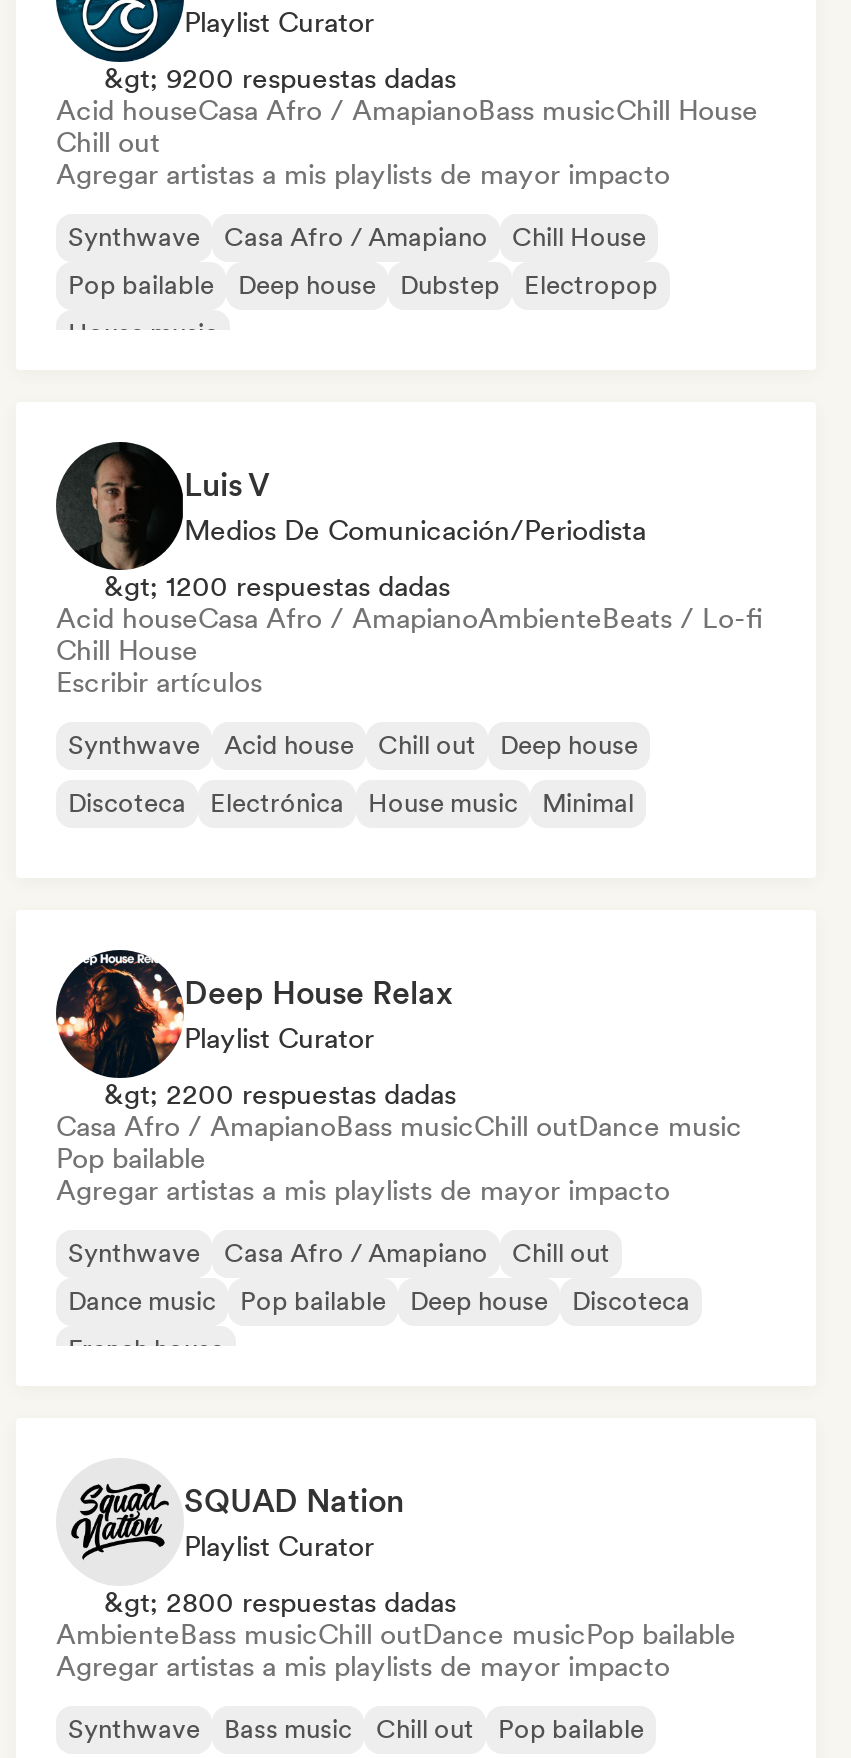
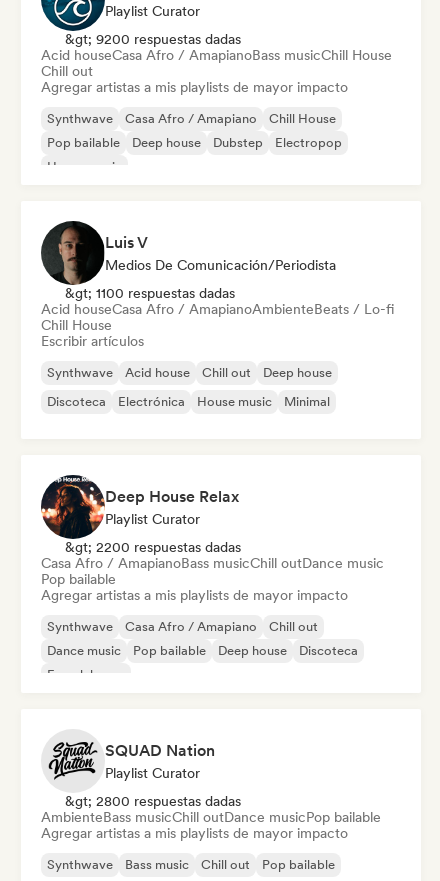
- &gt; 1200 respuestas dadas
+ &gt; 1100 respuestas dadas
